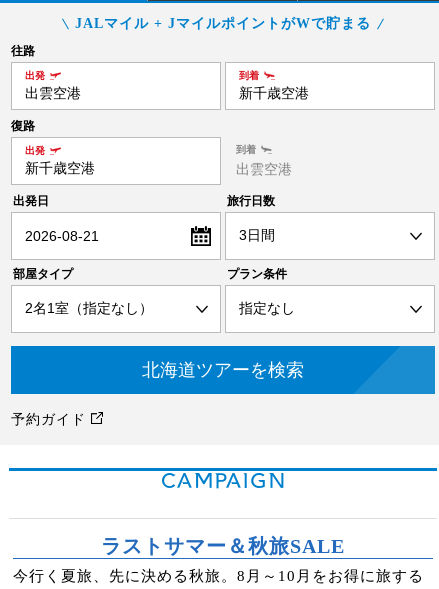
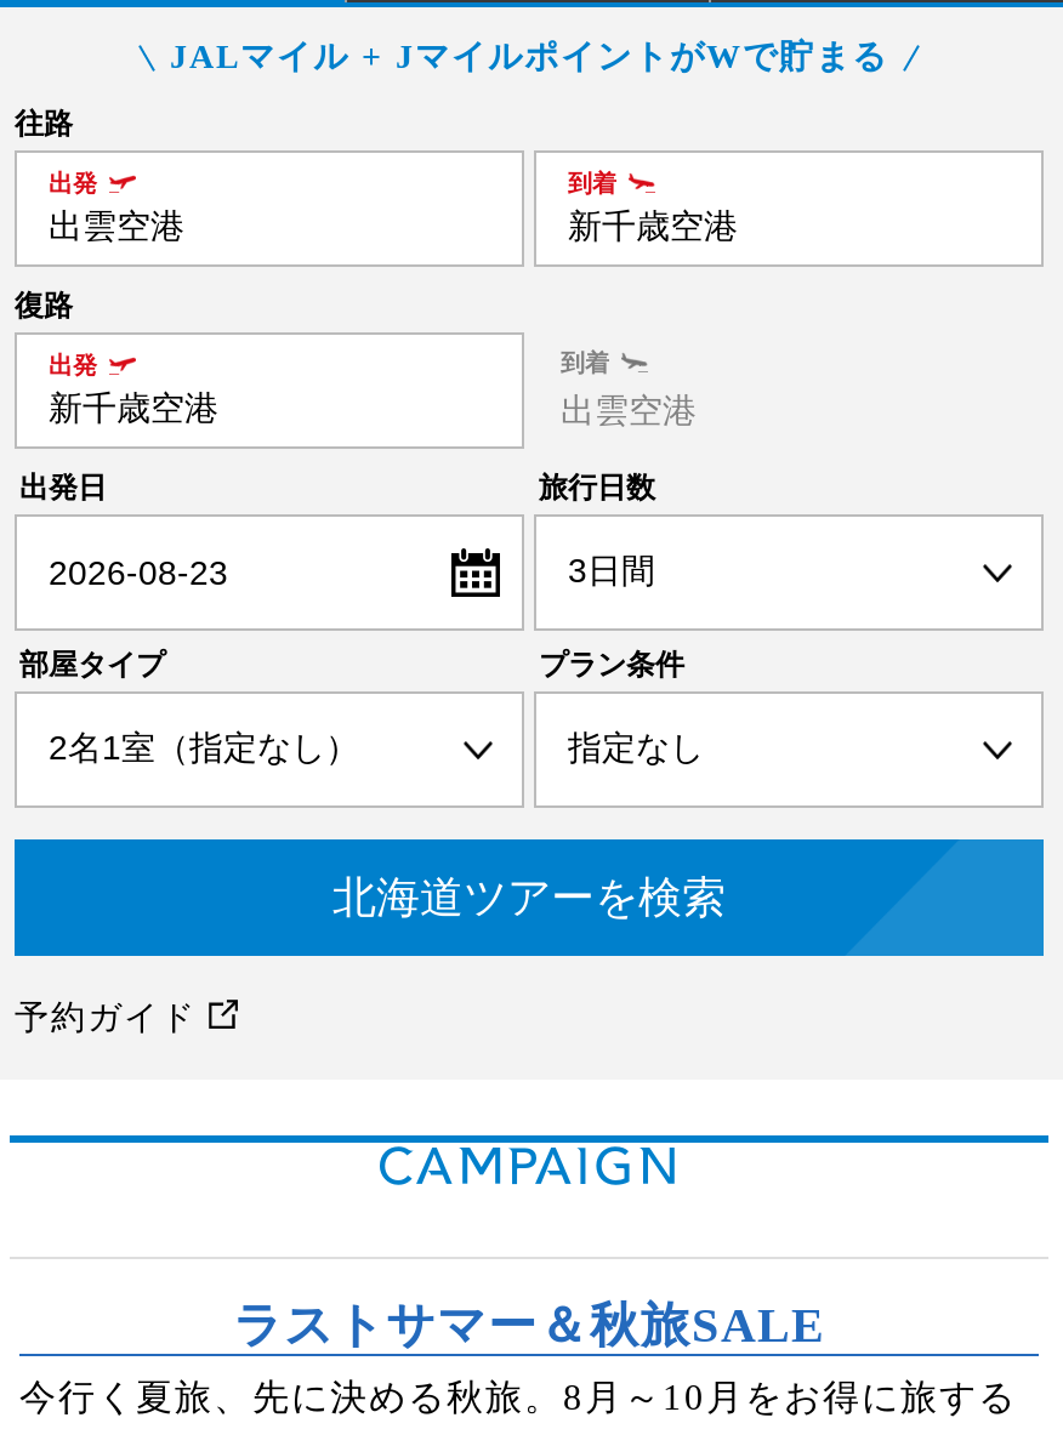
- 2026-08-21
+ 2026-08-23
